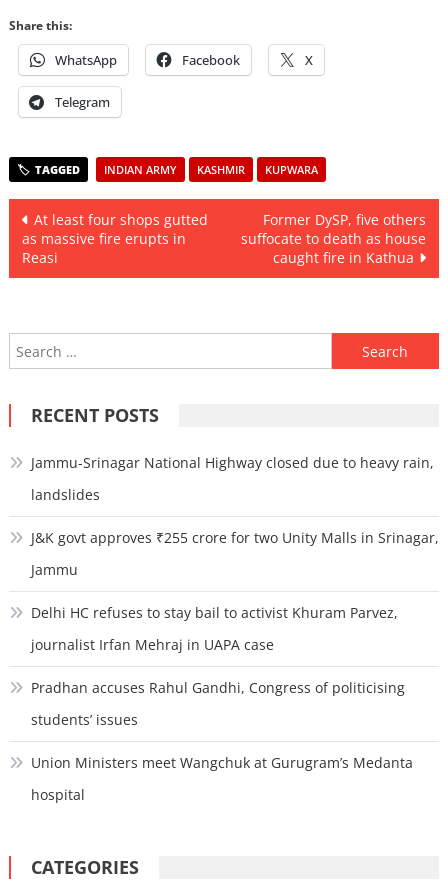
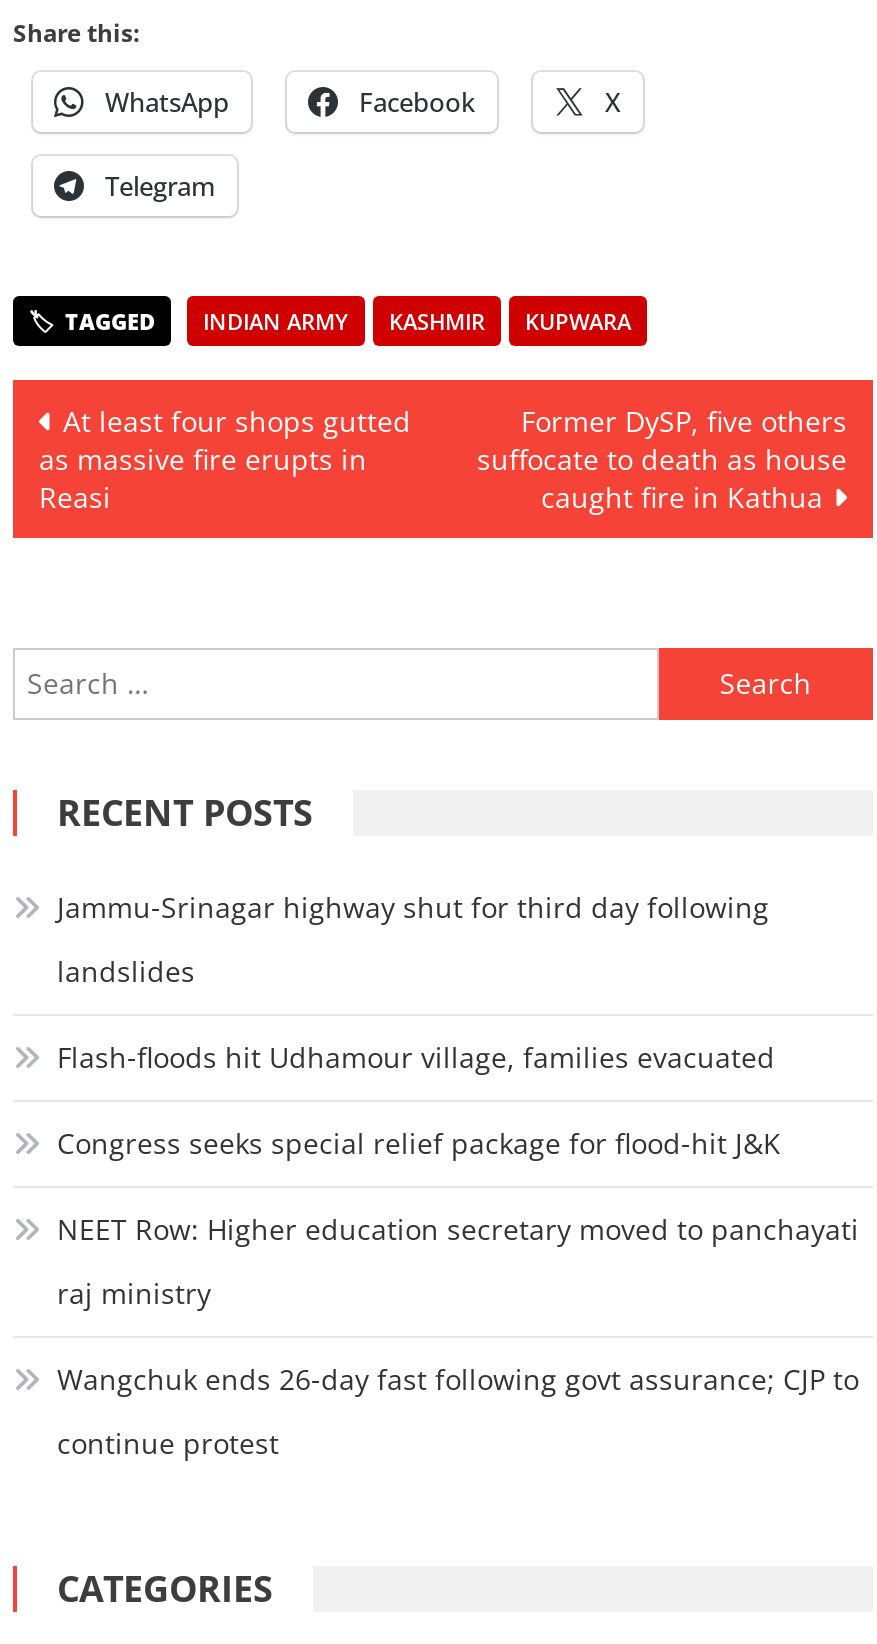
- Jammu-Srinagar National Highway closed due to heavy rain,
+ Jammu-Srinagar highway shut for third day following

- J&K govt approves ₹255 crore for two Unity Malls in Srinagar,
- Jammu
- Delhi HC refuses to stay bail to activist Khuram Parvez,
- journalist Irfan Mehraj in UAPA case
- Pradhan accuses Rahul Gandhi, Congress of politicising
- students’ issues
- Union Ministers meet Wangchuk at Gurugram’s Medanta
- hospital
+ Flash-floods hit Udhamour village, families evacuated
+ Congress seeks special relief package for flood-hit J&K
+ NEET Row: Higher education secretary moved to panchayati
+ raj ministry
+ Wangchuk ends 26-day fast following govt assurance; CJP to
+ continue protest
